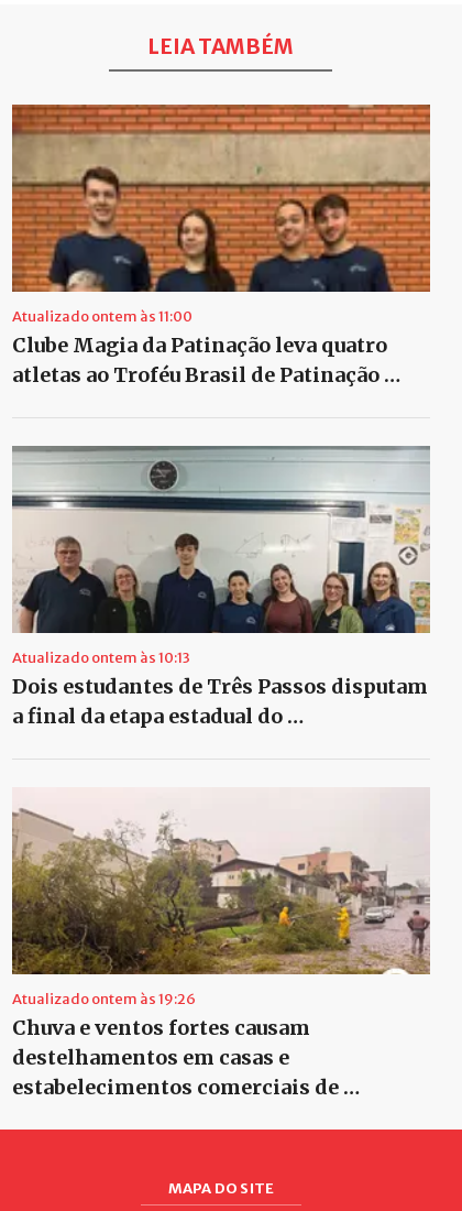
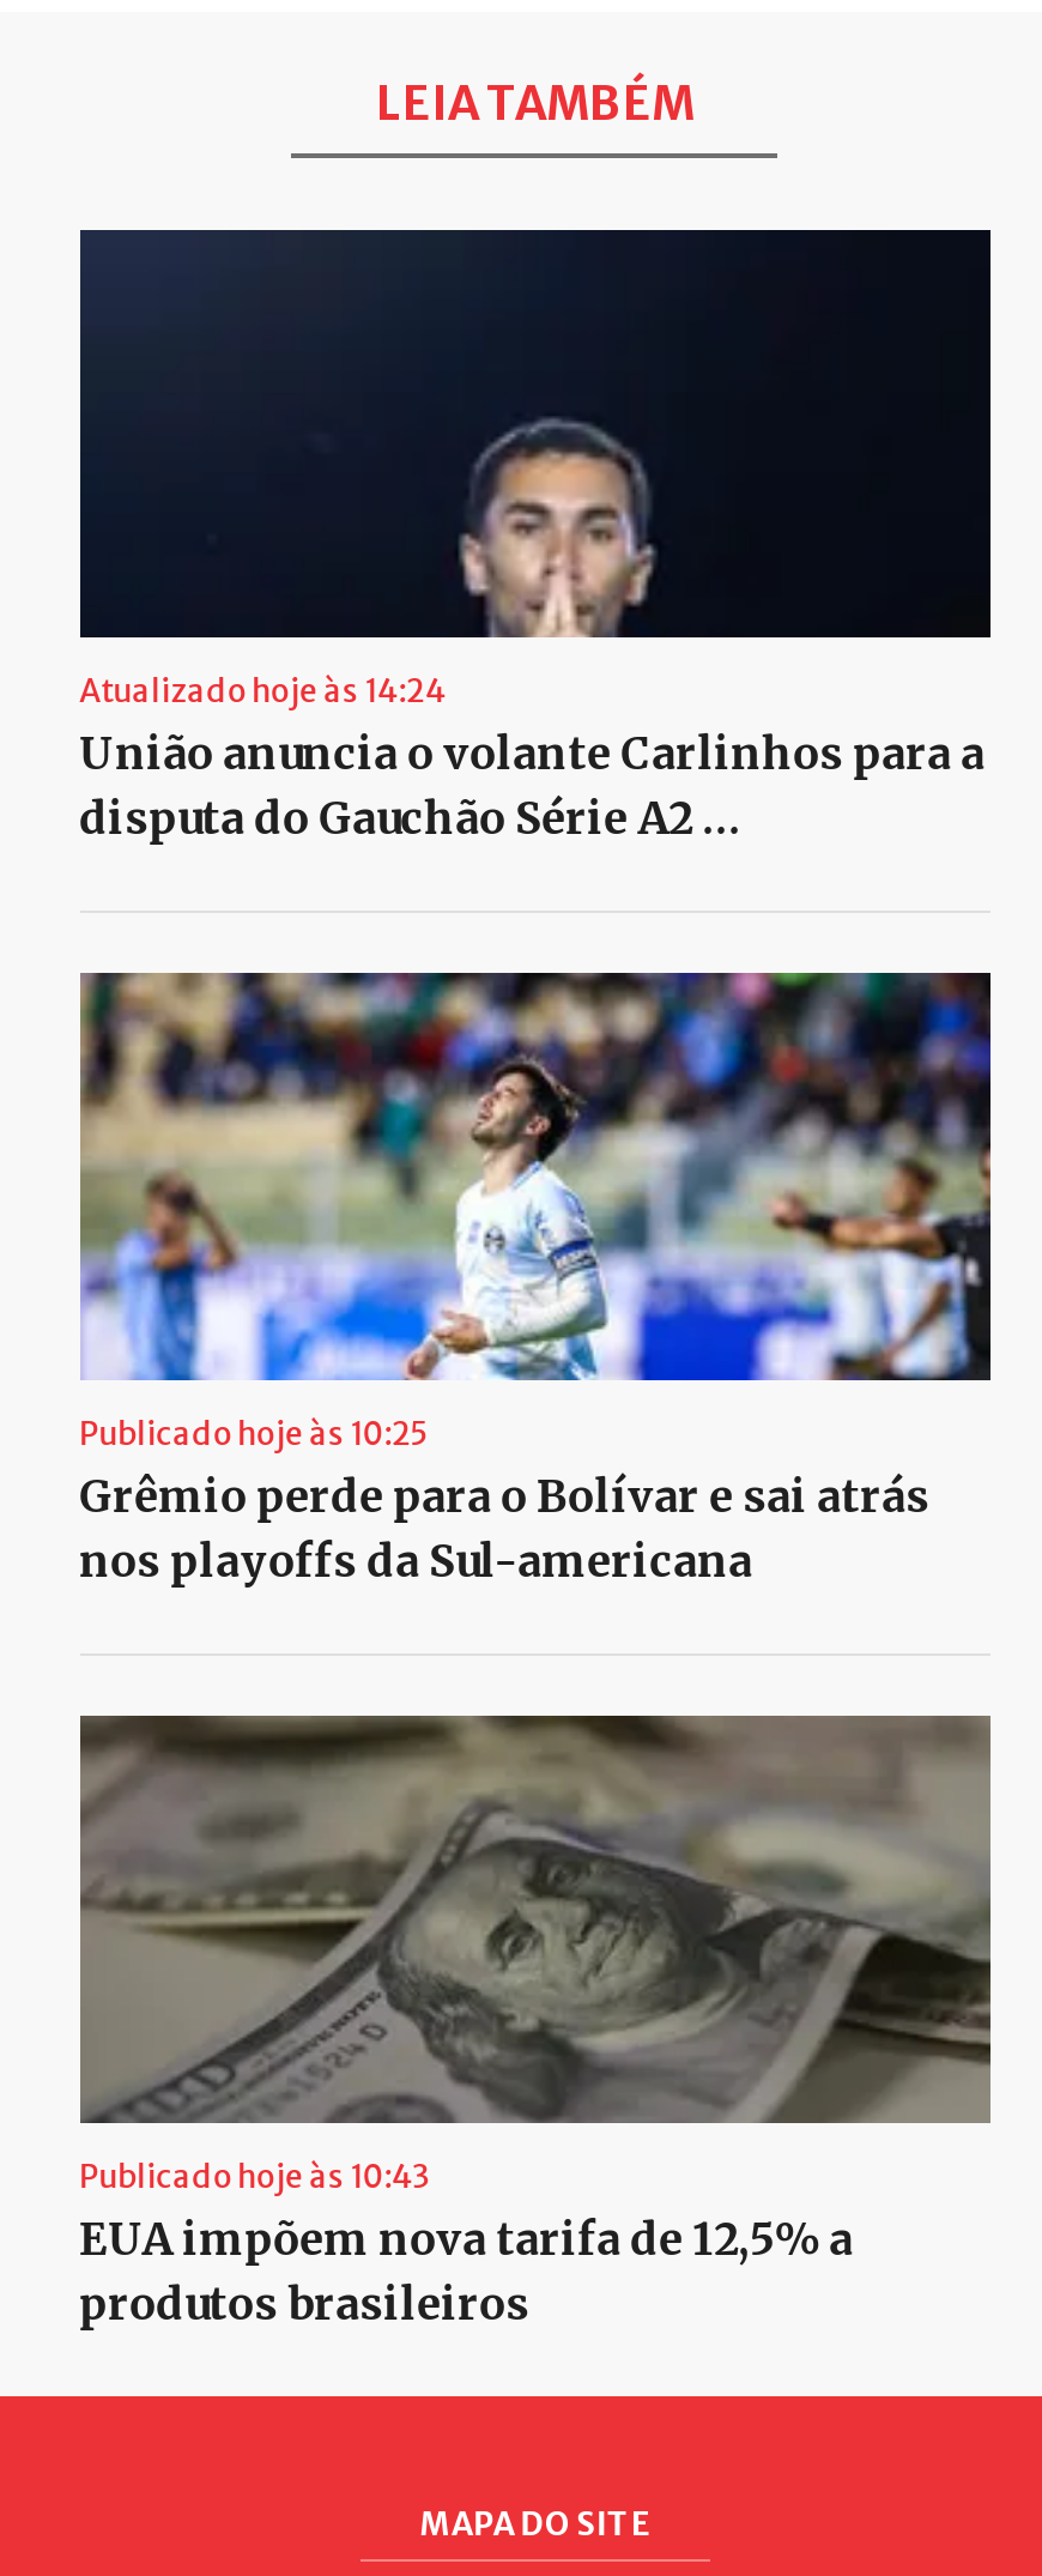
- [image]
- Atualizado ontem às 11:00
- Clube Magia da Patinação leva quatro
- atletas ao Troféu Brasil de Patinação …
+ [image]
+ Atualizado hoje às 14:24
+ União anuncia o volante Carlinhos para a
+ disputa do Gauchão Série A2 …

- [image]
- Atualizado ontem às 10:13
- Dois estudantes de Três Passos disputam
- a final da etapa estadual do …
+ [image]
+ Publicado hoje às 10:25
+ Grêmio perde para o Bolívar e sai atrás
+ nos playoffs da Sul-americana

- [image]
- Atualizado ontem às 19:26
- Chuva e ventos fortes causam
- destelhamentos em casas e
- estabelecimentos comerciais de …
+ [image]
+ Publicado hoje às 10:43
+ EUA impõem nova tarifa de 12,5% a
+ produtos brasileiros
